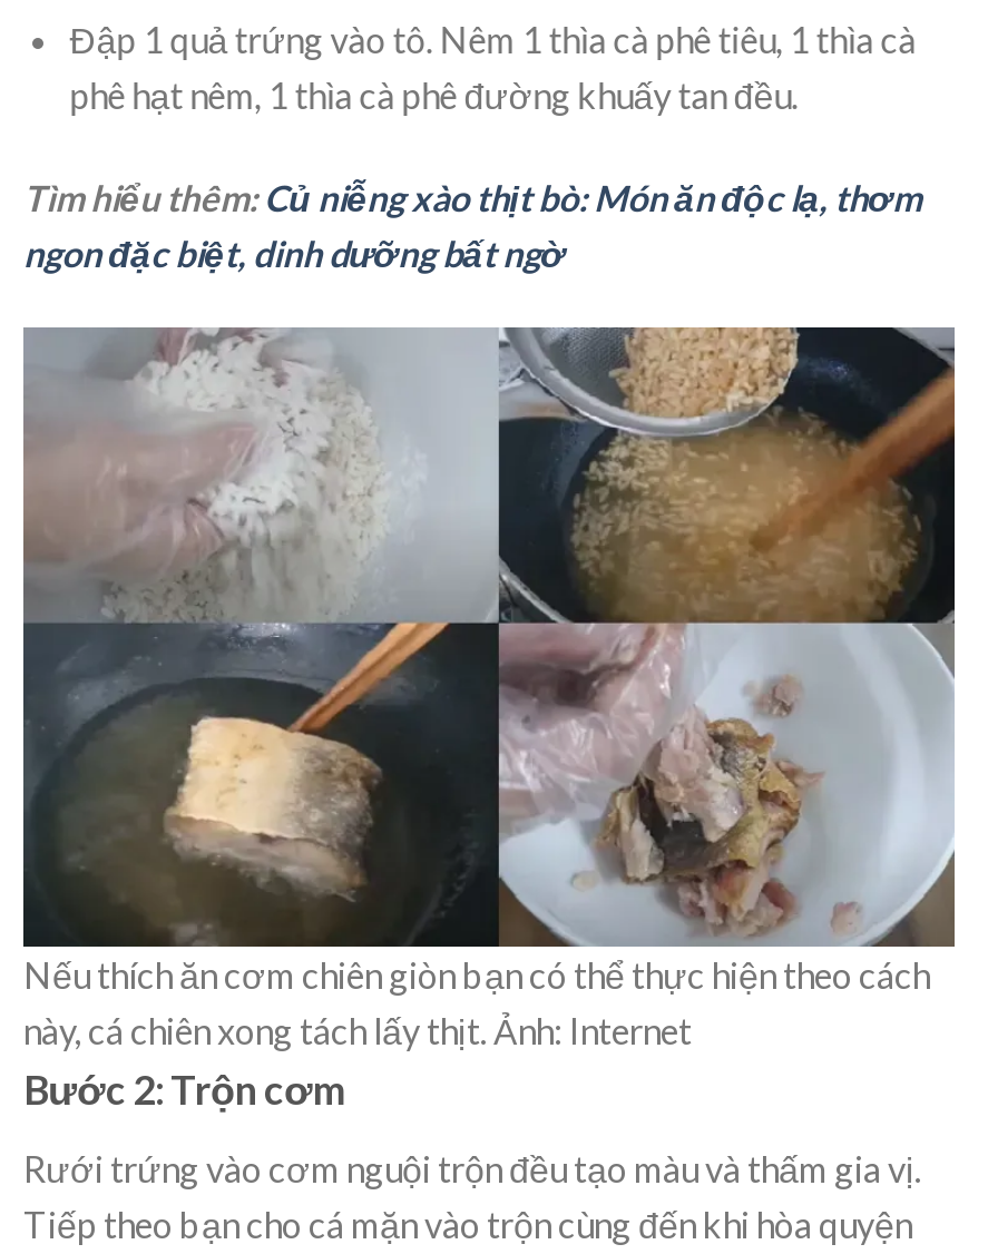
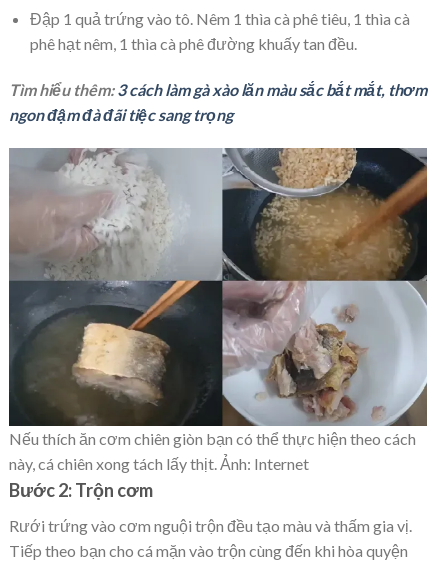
- Tìm hiểu thêm: Củ niễng xào thịt bò: Món ăn độc lạ, thơm
- ngon đặc biệt, dinh dưỡng bất ngờ
+ Tìm hiểu thêm: 3 cách làm gà xào lăn màu sắc bắt mắt, thơm
+ ngon đậm đà đãi tiệc sang trọng
